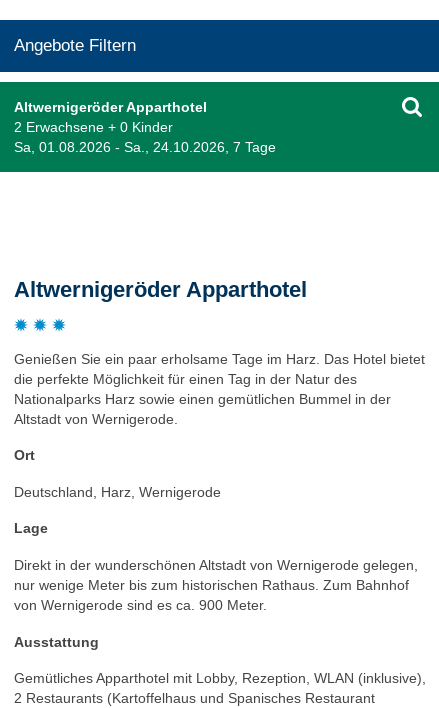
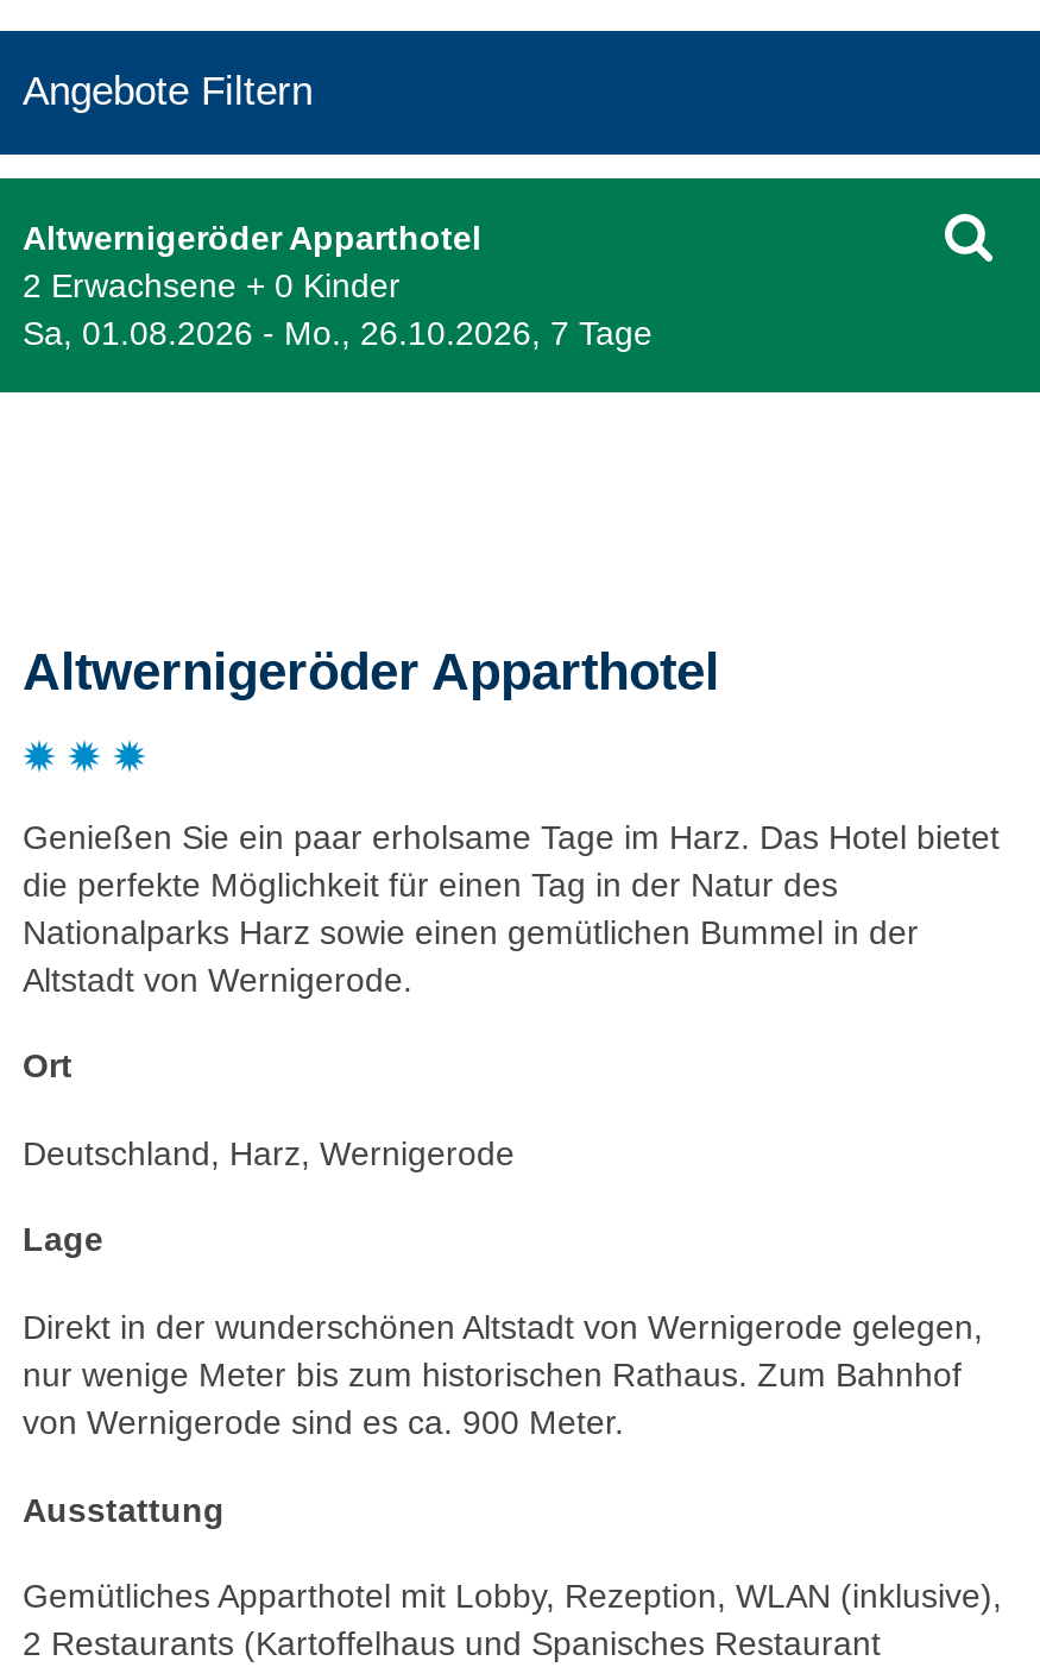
- Sa, 01.08.2026 - Sa., 24.10.2026, 7 Tage
+ Sa, 01.08.2026 - Mo., 26.10.2026, 7 Tage
